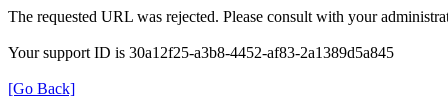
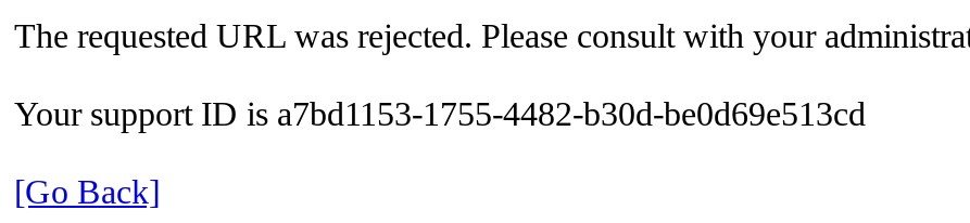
- Your support ID is 30a12f25-a3b8-4452-af83-2a1389d5a845
+ Your support ID is a7bd1153-1755-4482-b30d-be0d69e513cd
